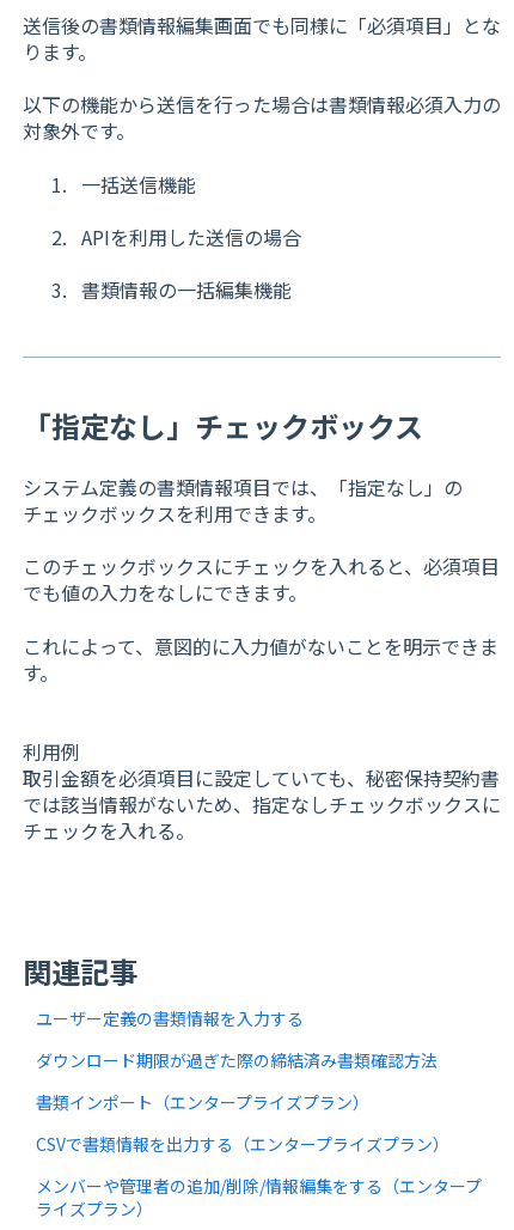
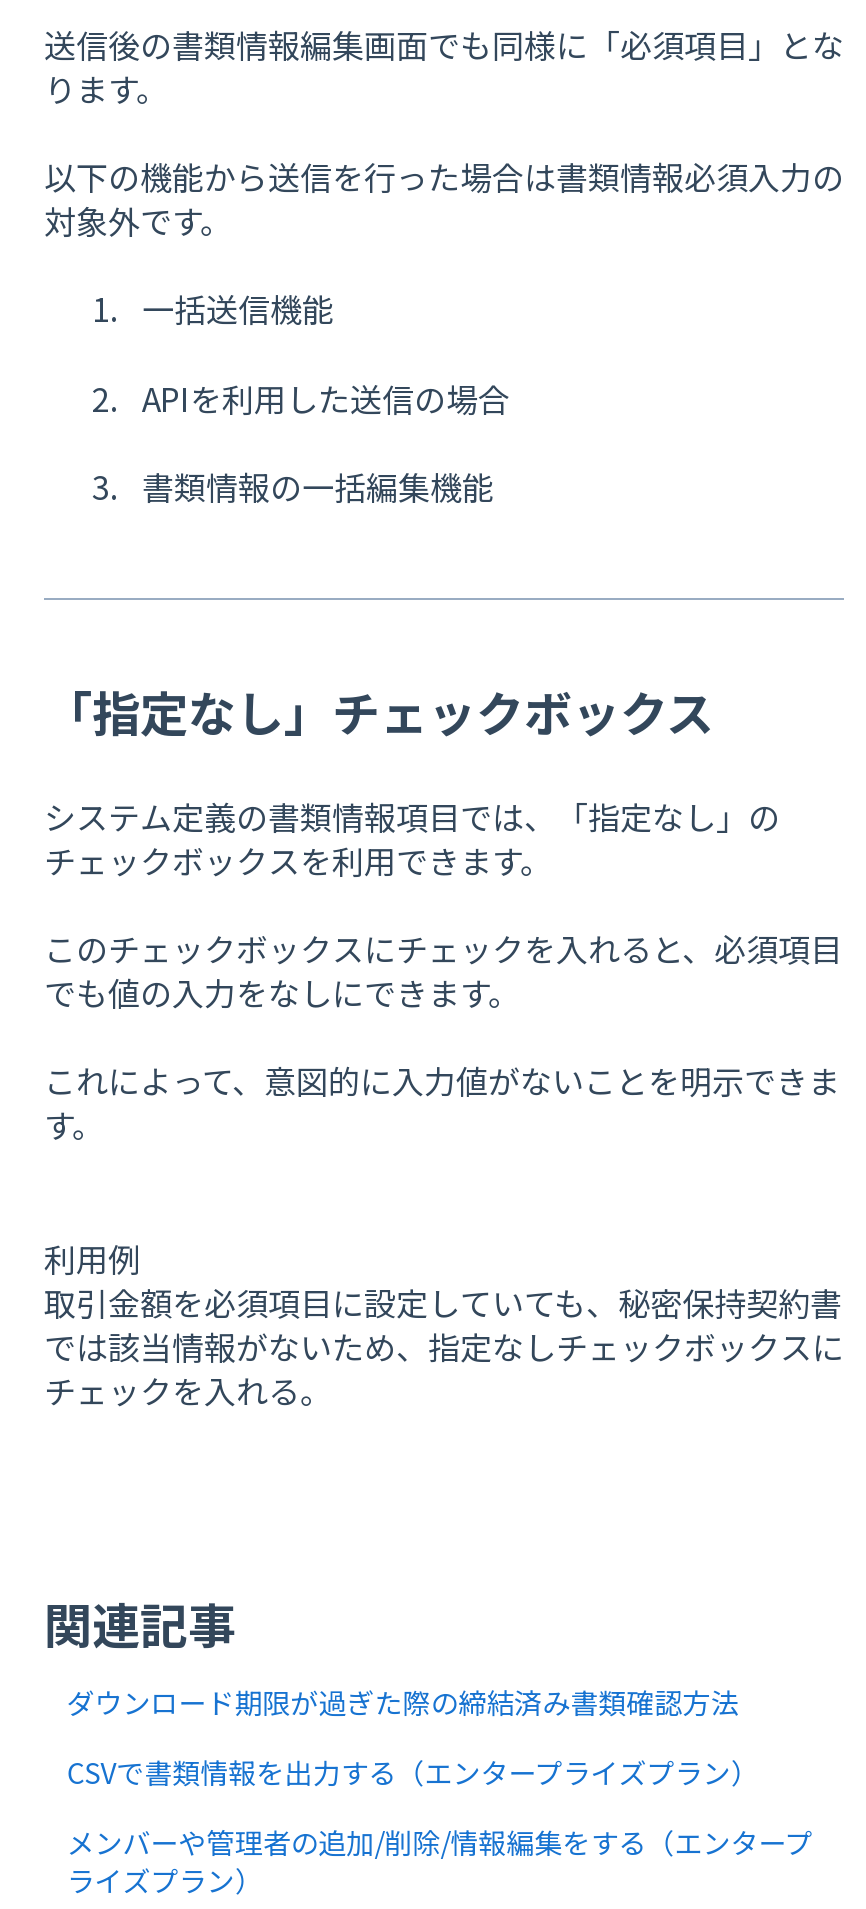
- ユーザー定義の書類情報を入力する

- 書類インポート（エンタープライズプラン）
